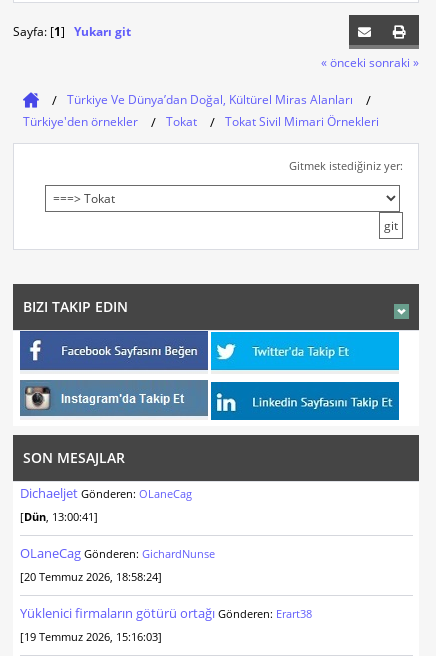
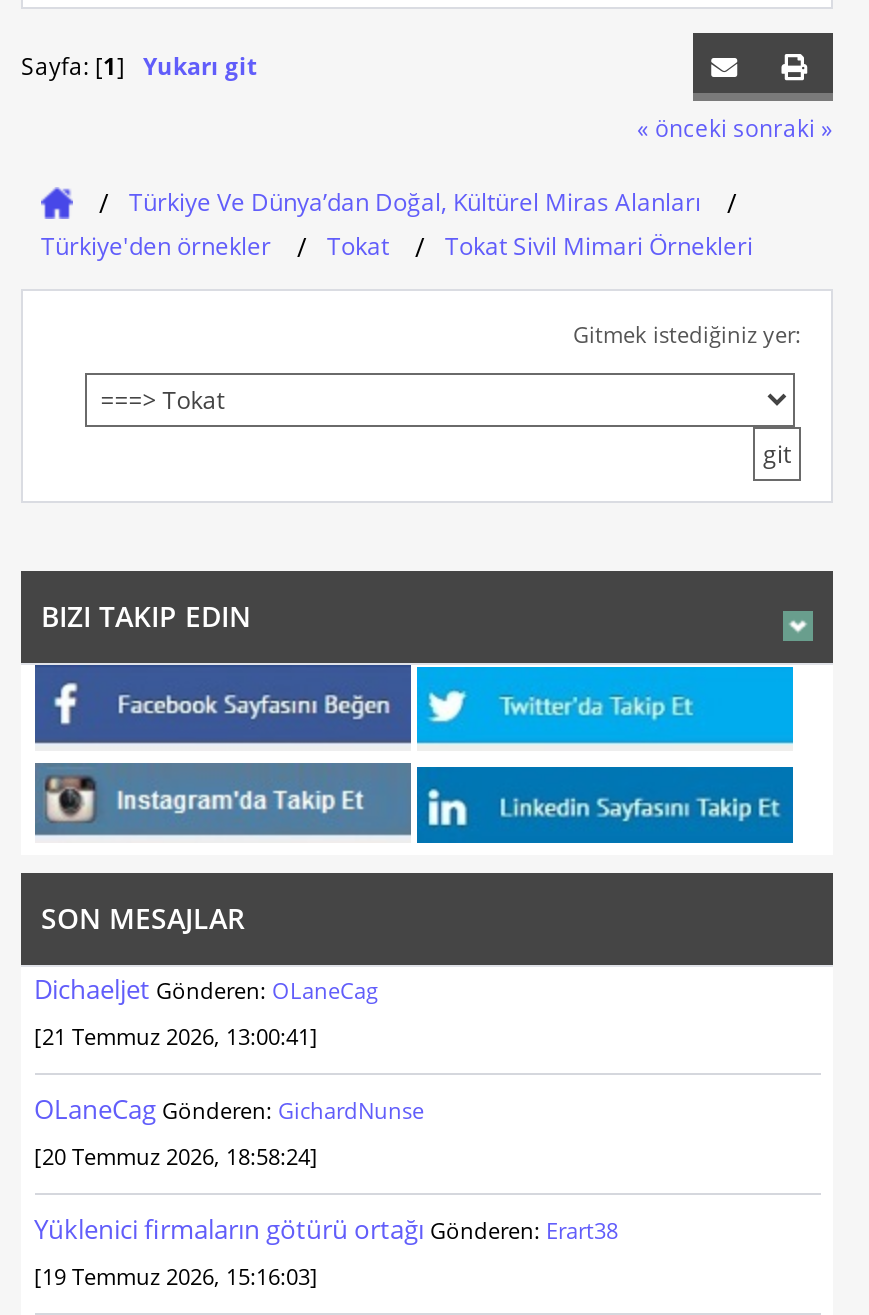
- [Dün, 13:00:41]
+ [21 Temmuz 2026, 13:00:41]
